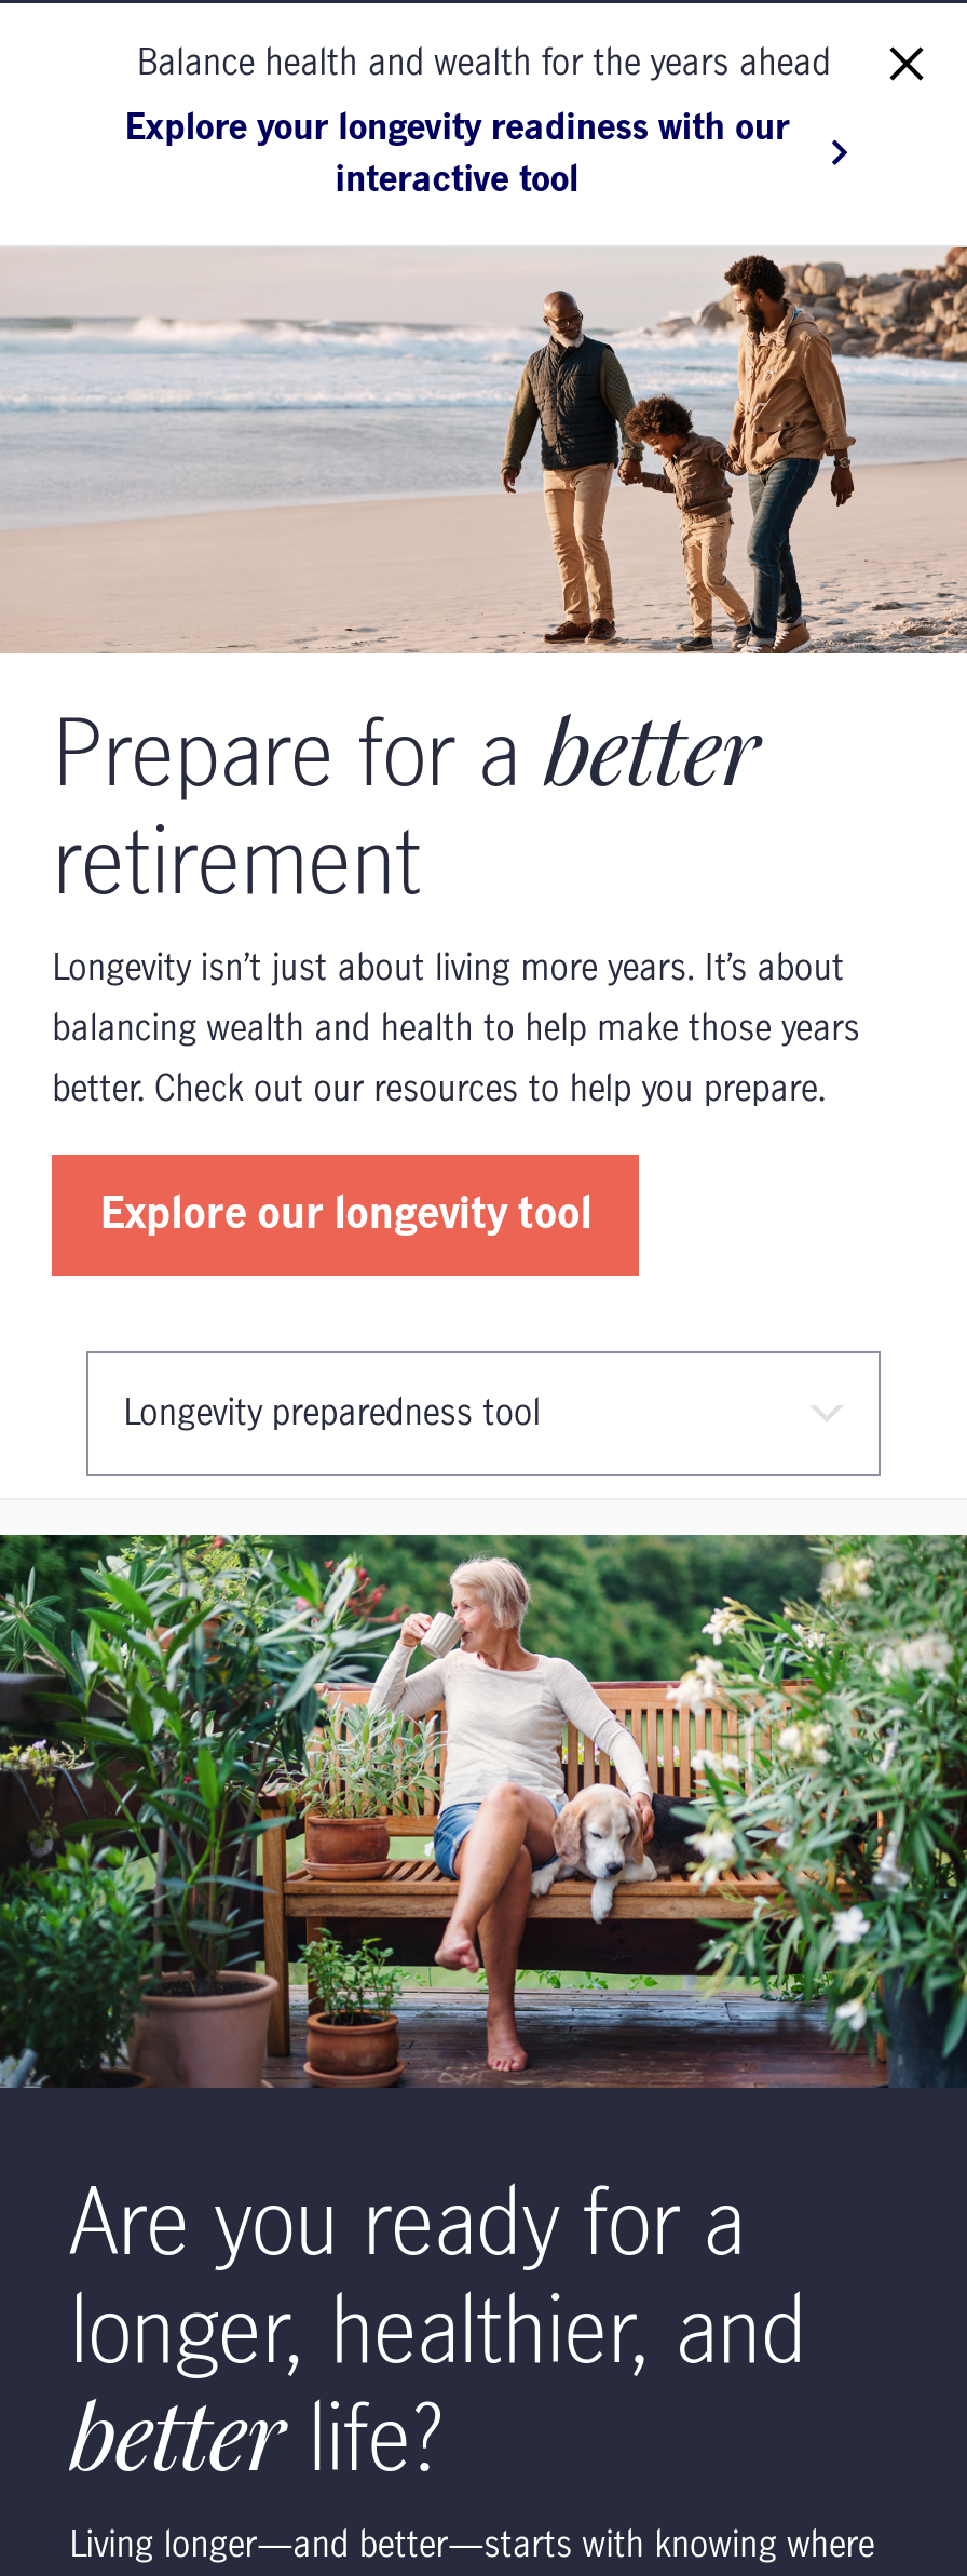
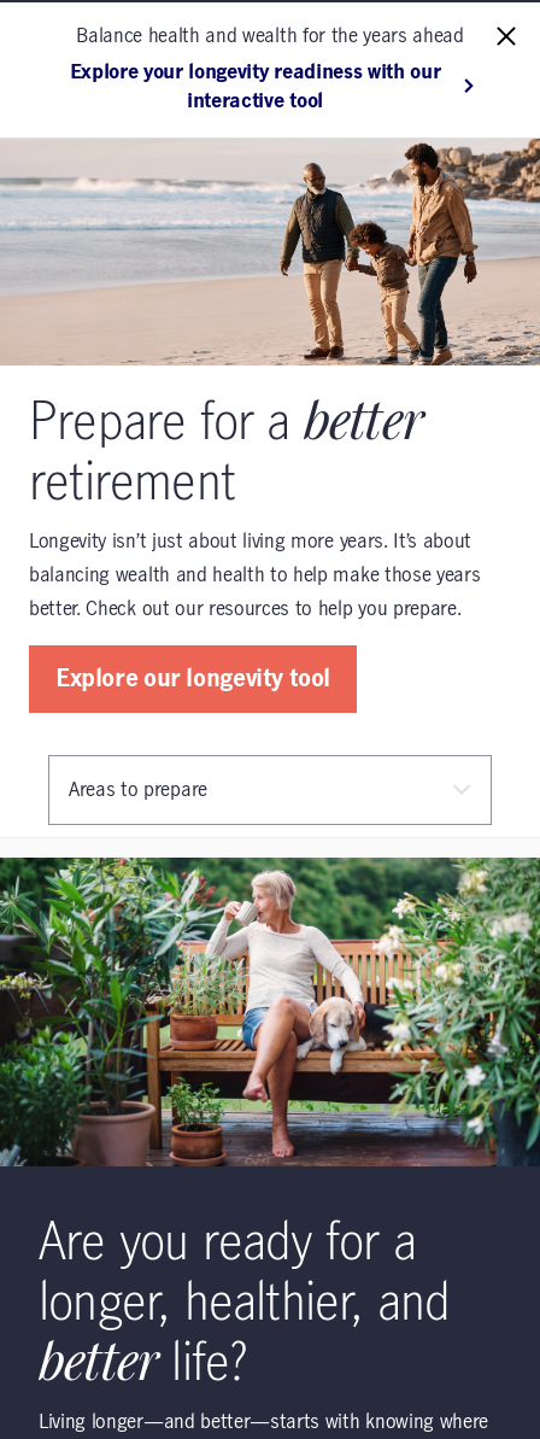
- Longevity preparedness tool
+ Areas to prepare
